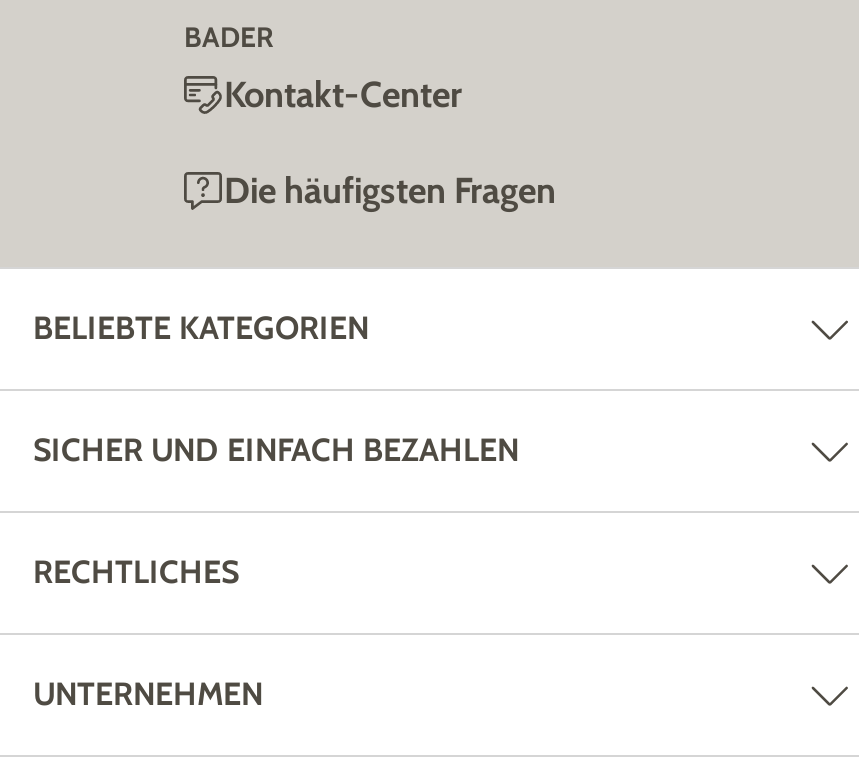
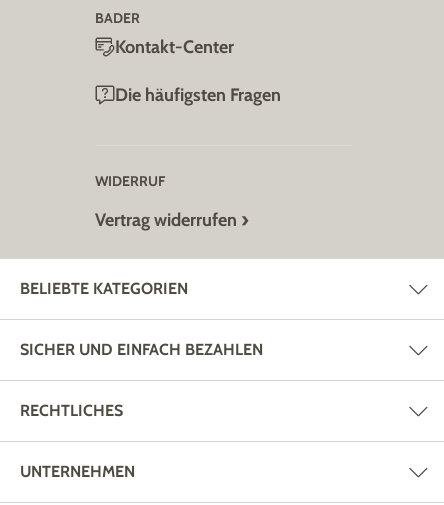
+ WIDERRUF
+ Vertrag widerrufen
